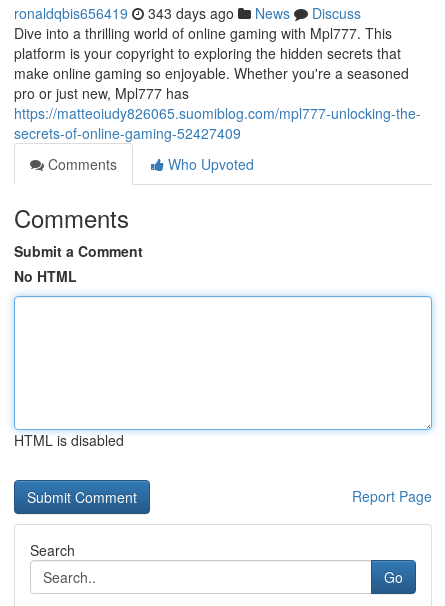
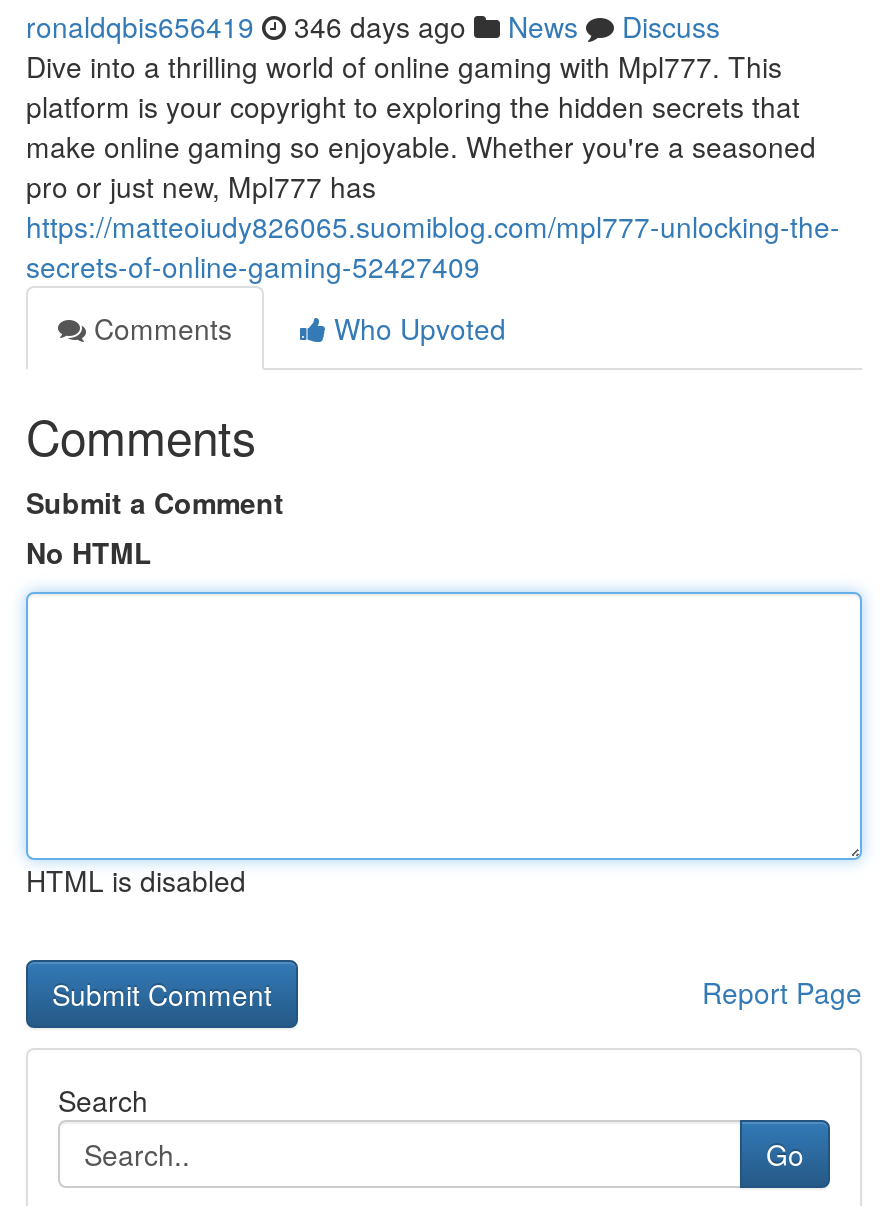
- ronaldqbis656419 343 days ago News Discuss
+ ronaldqbis656419 346 days ago News Discuss
